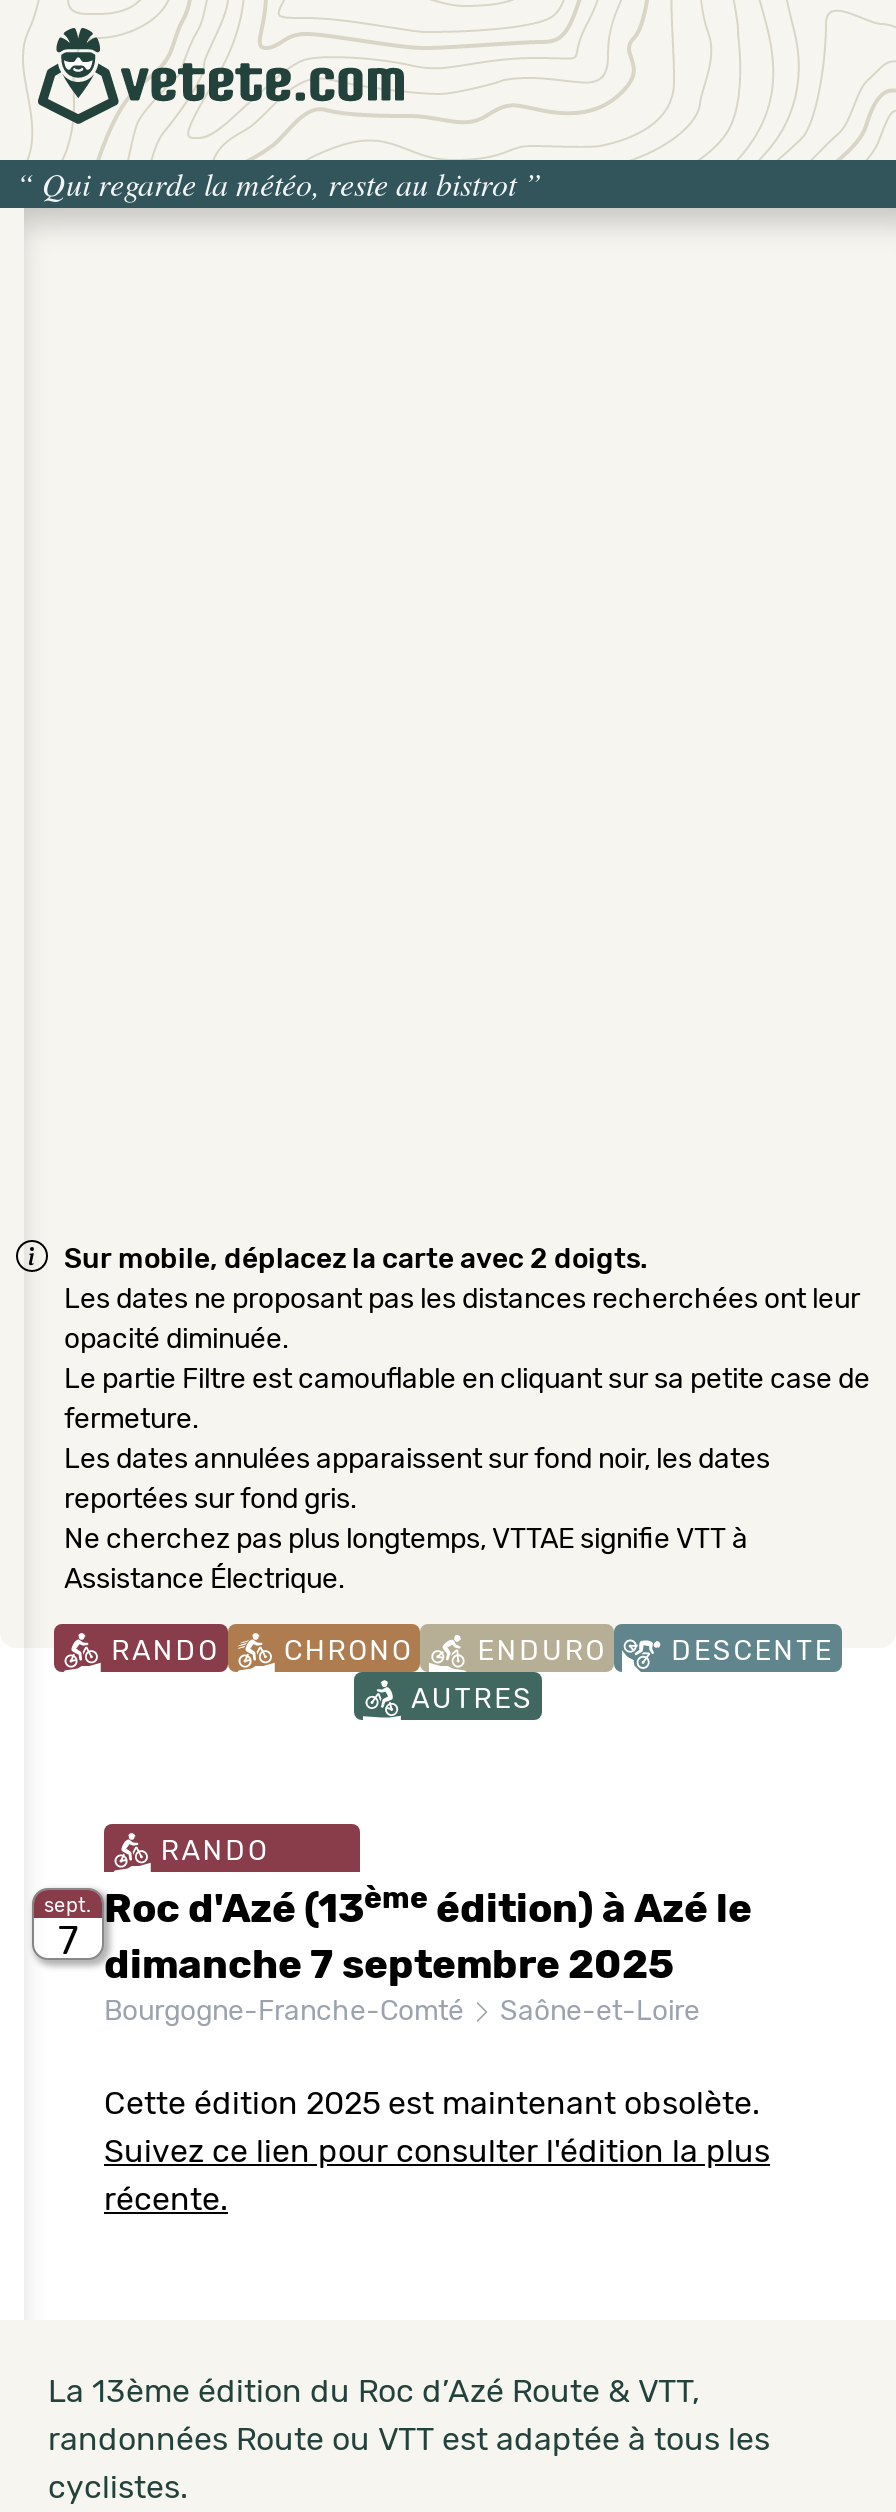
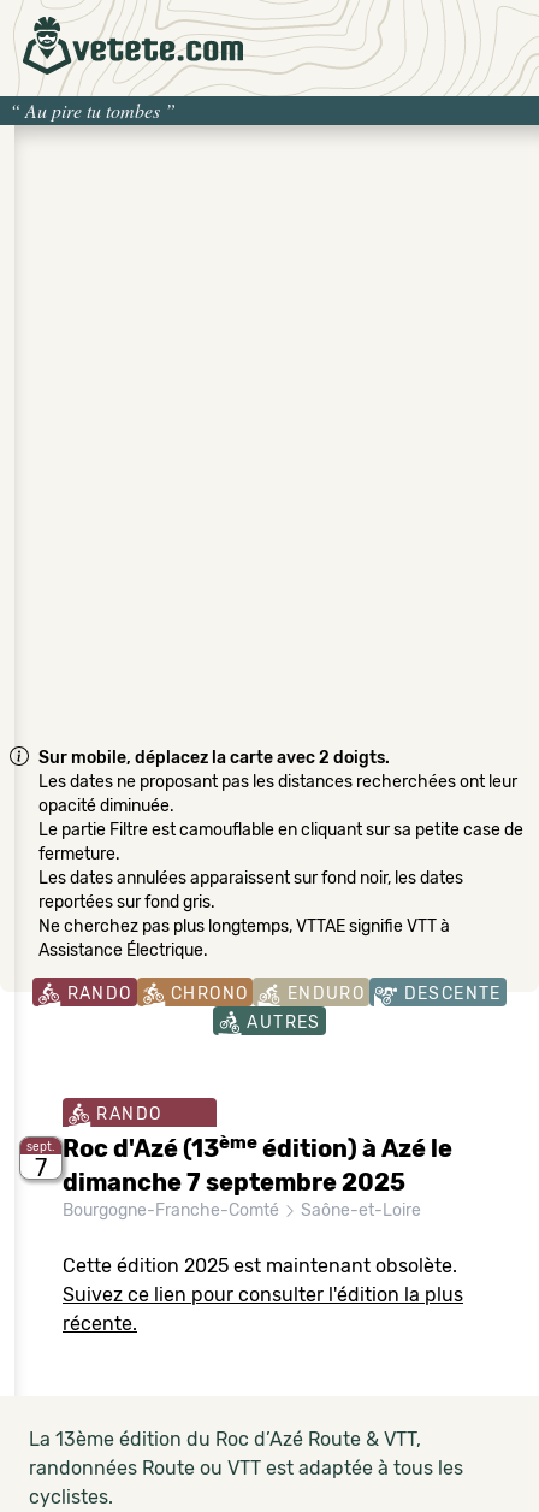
- “Qui regarde la météo, reste au bistrot”
+ “Au pire tu tombes”
